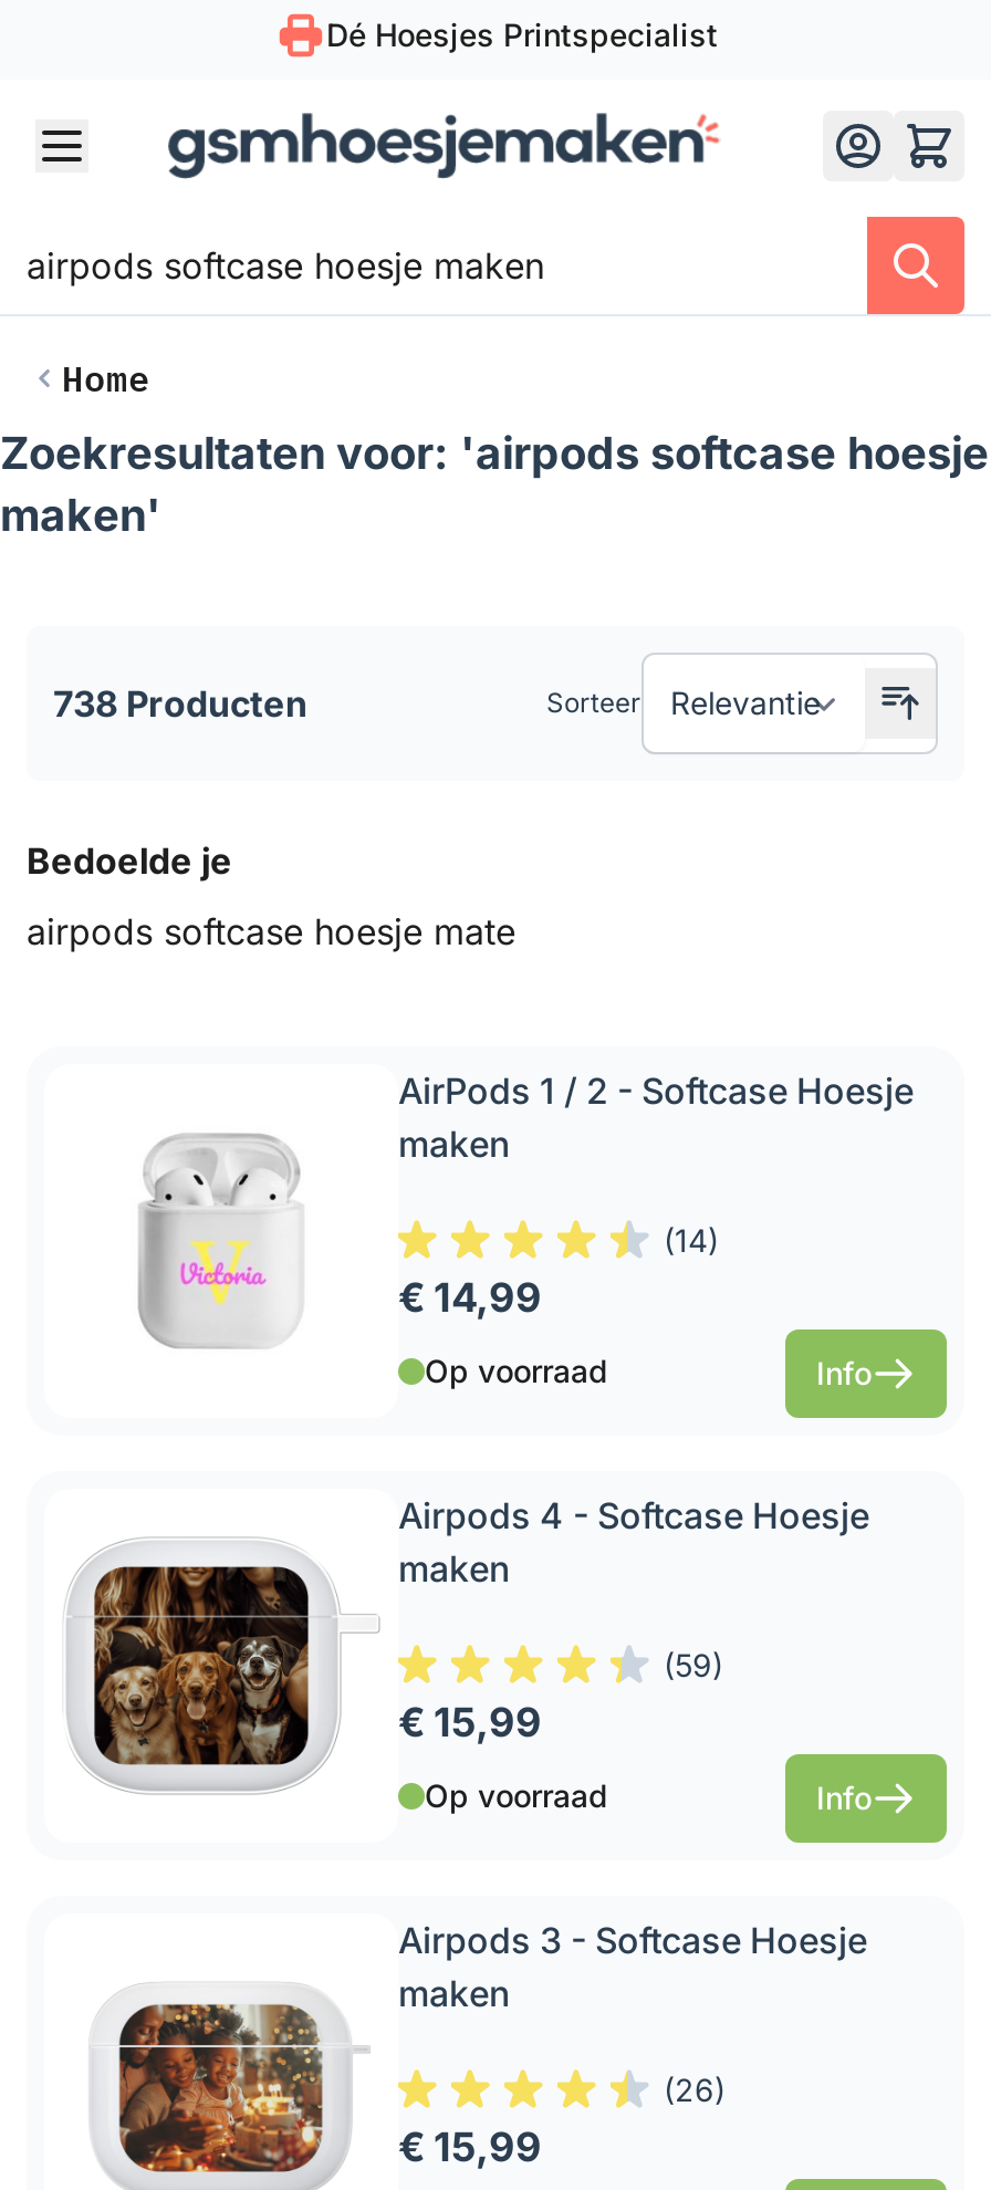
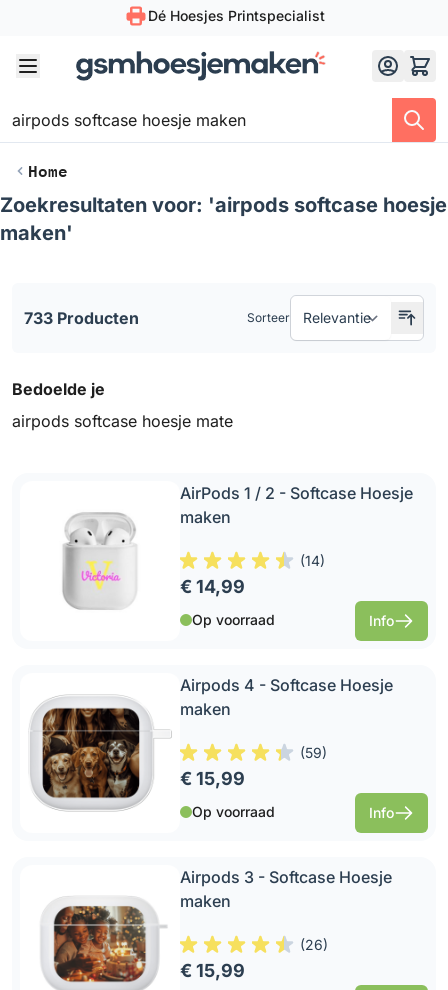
- 738 Producten
+ 733 Producten
